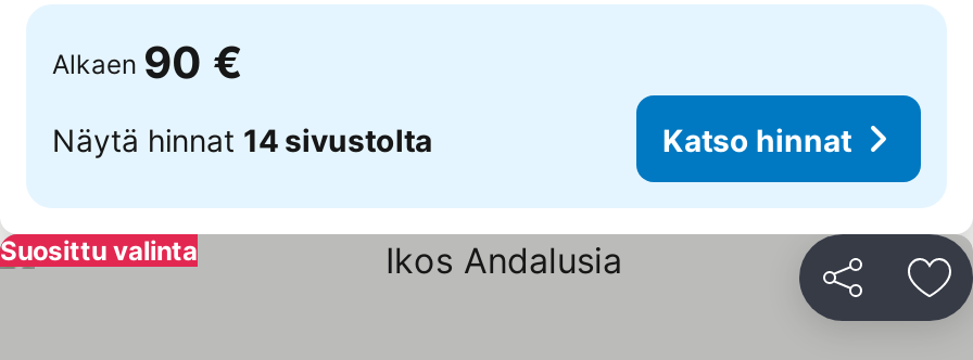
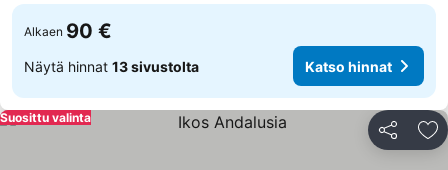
- Näytä hinnat 14 sivustolta
+ Näytä hinnat 13 sivustolta
